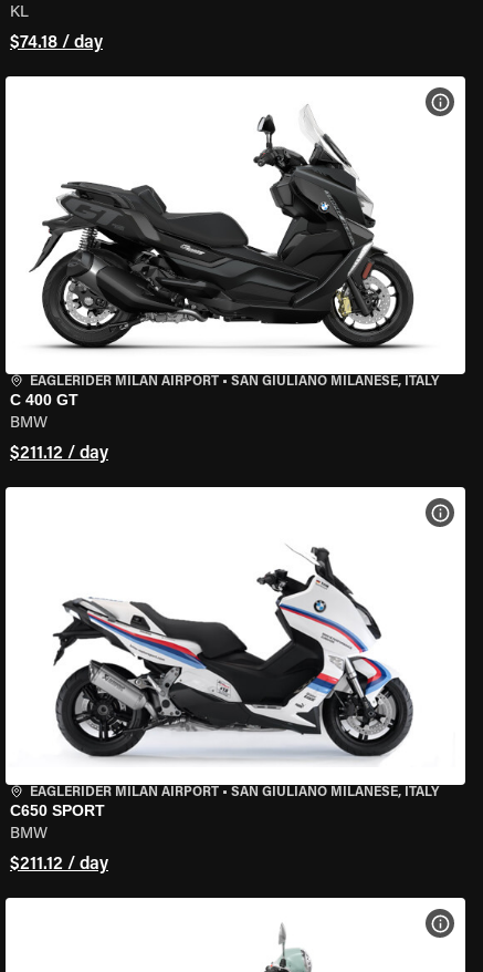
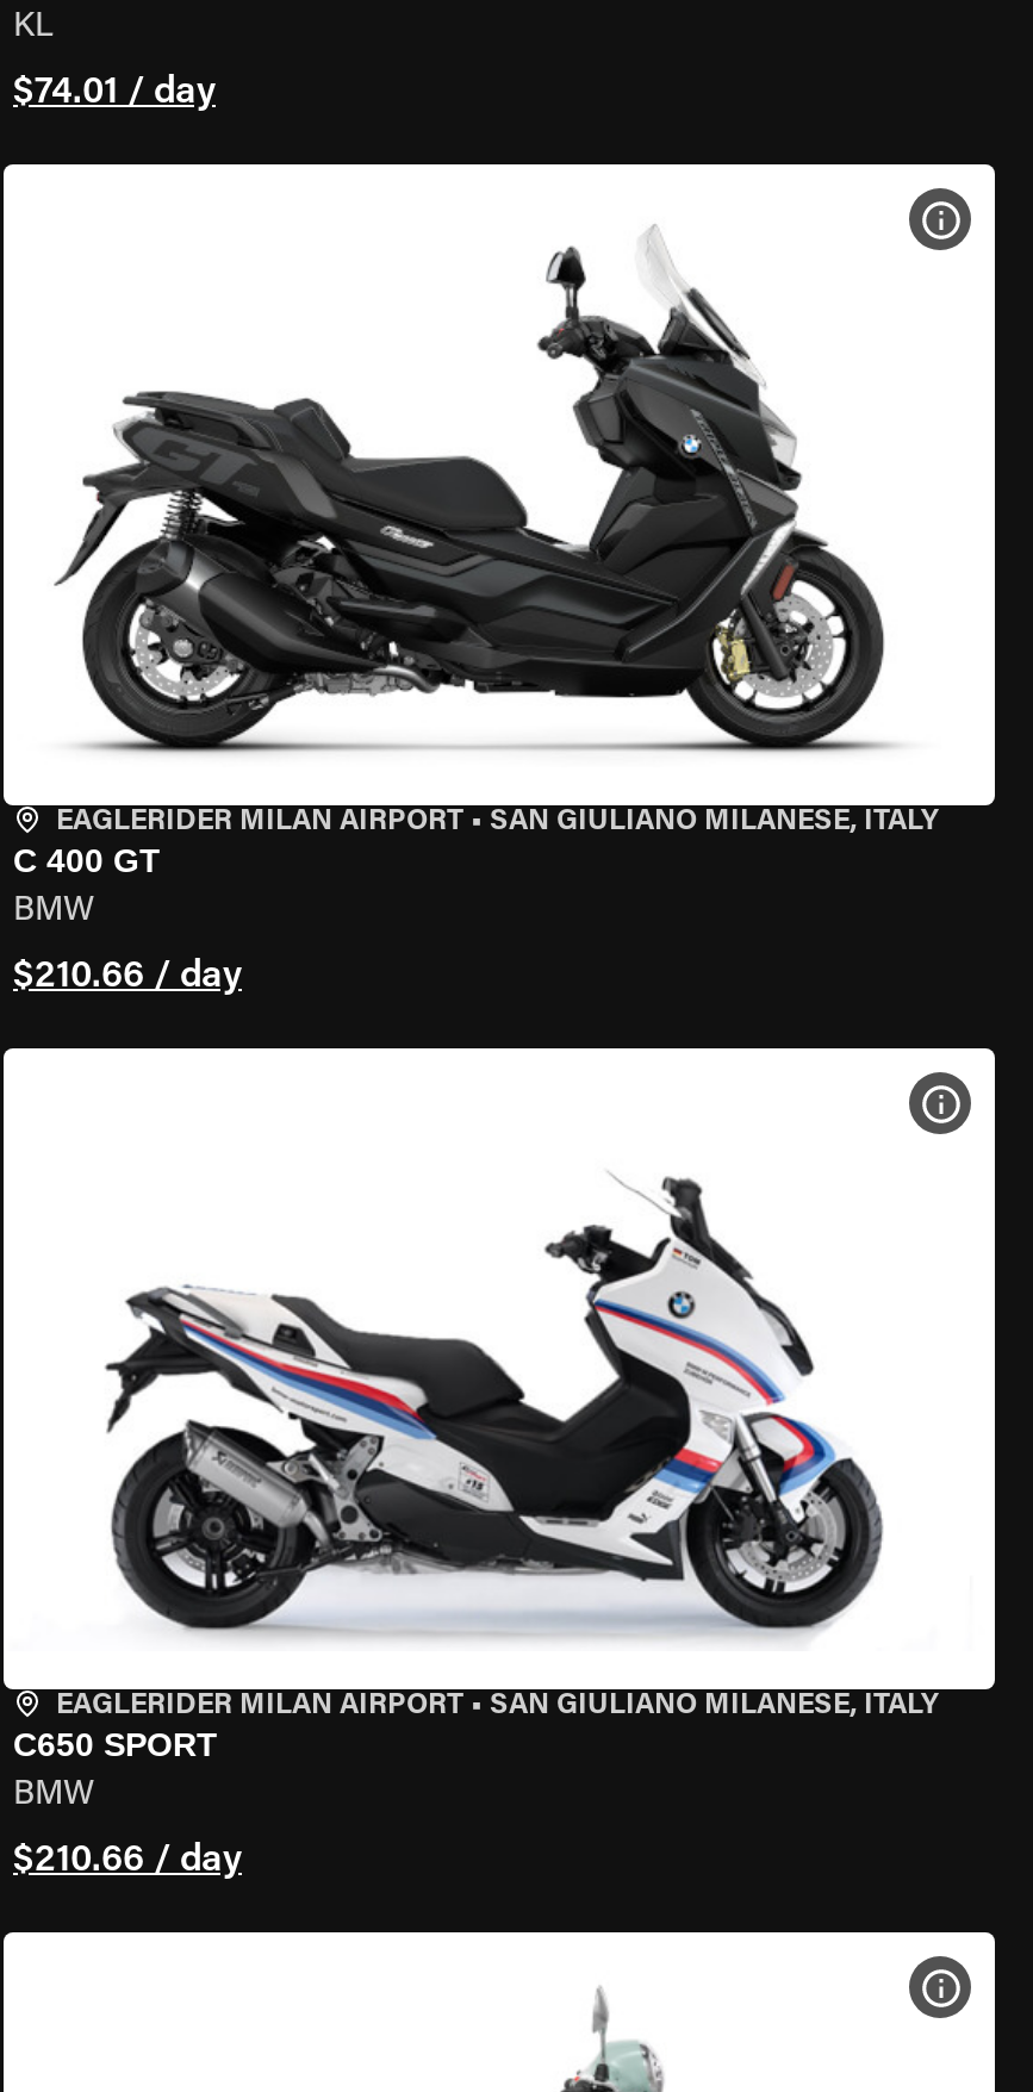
- $74.18 / day
+ $74.01 / day

- $211.12 / day
+ $210.66 / day

- $211.12 / day
+ $210.66 / day
